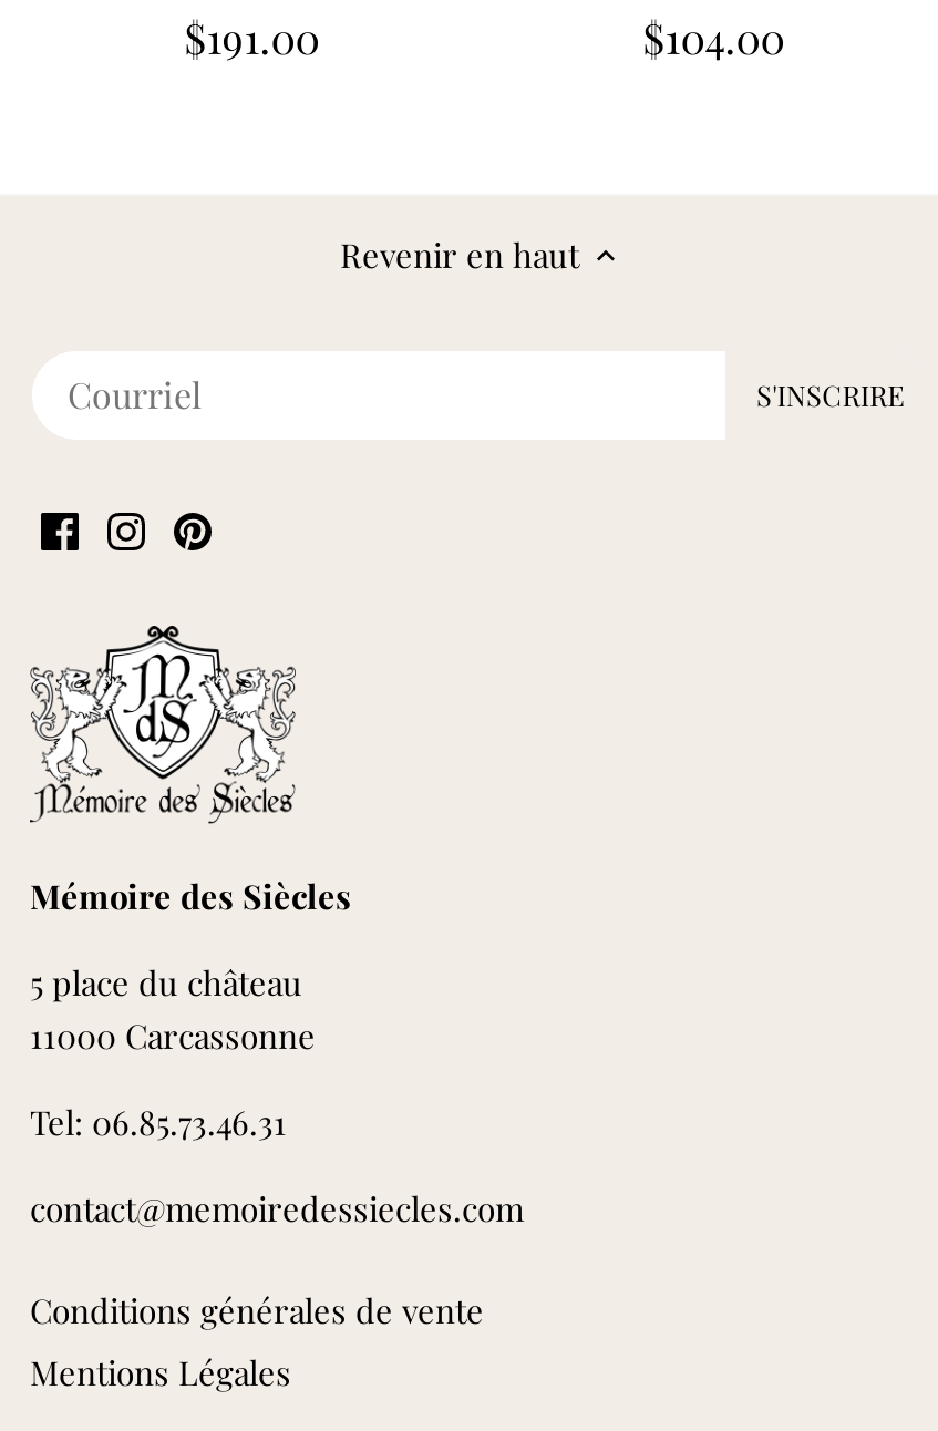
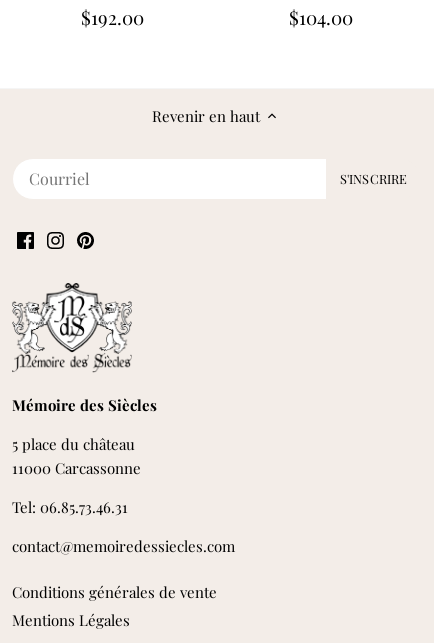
- $191.00
+ $192.00
